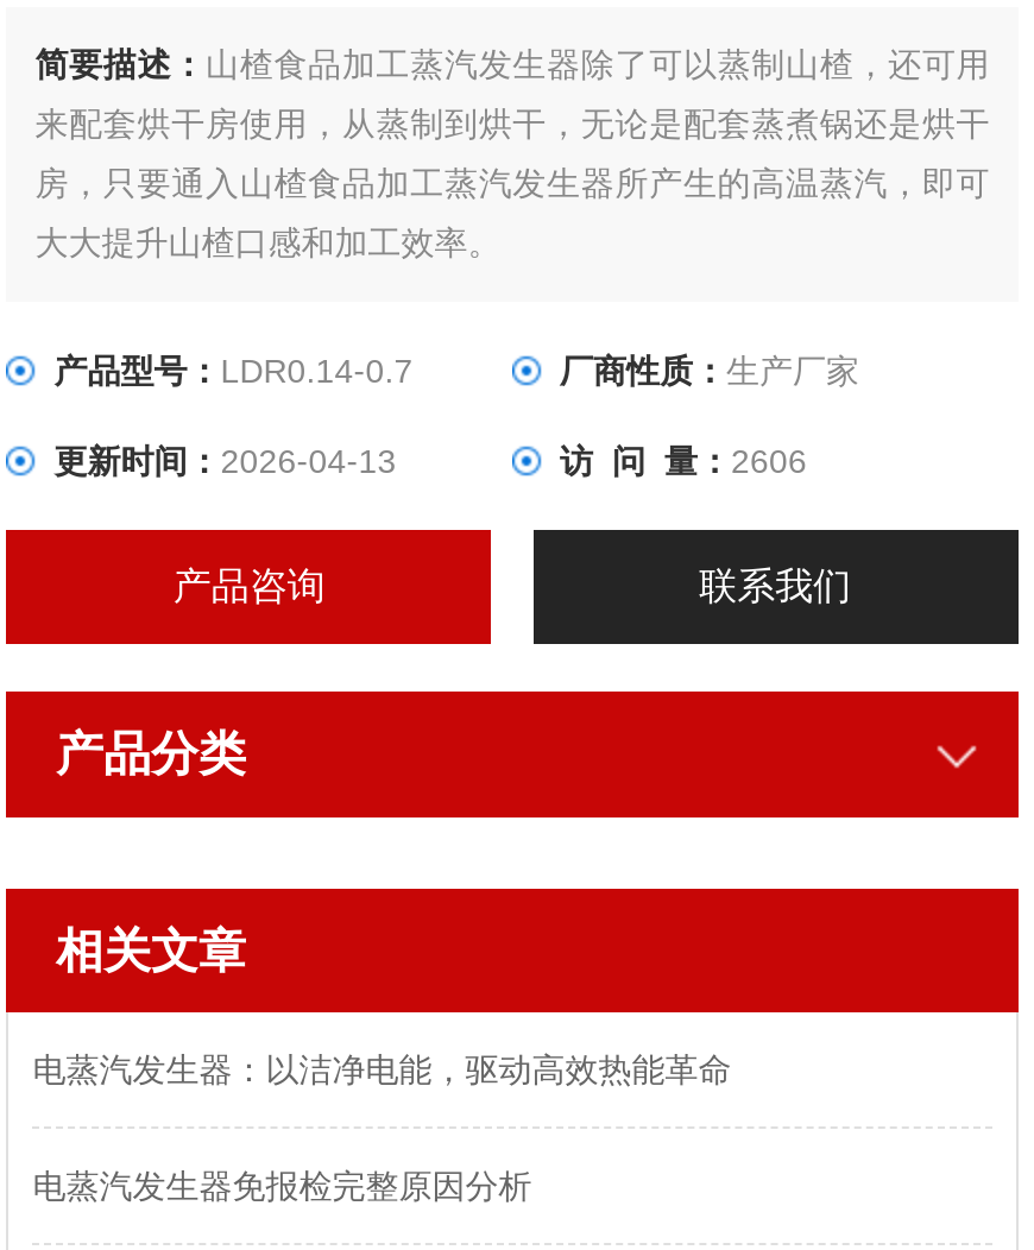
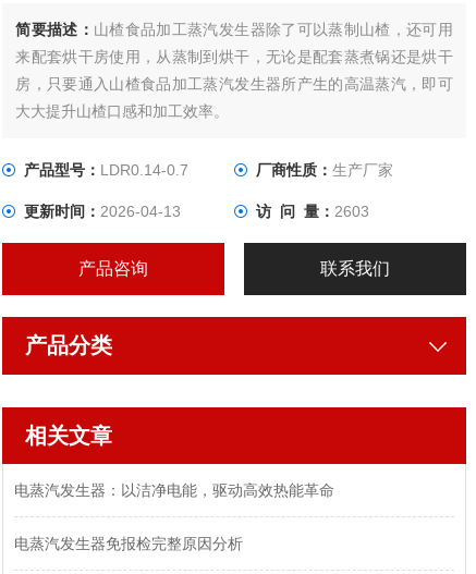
- 访 问 量：2606
+ 访 问 量：2603
